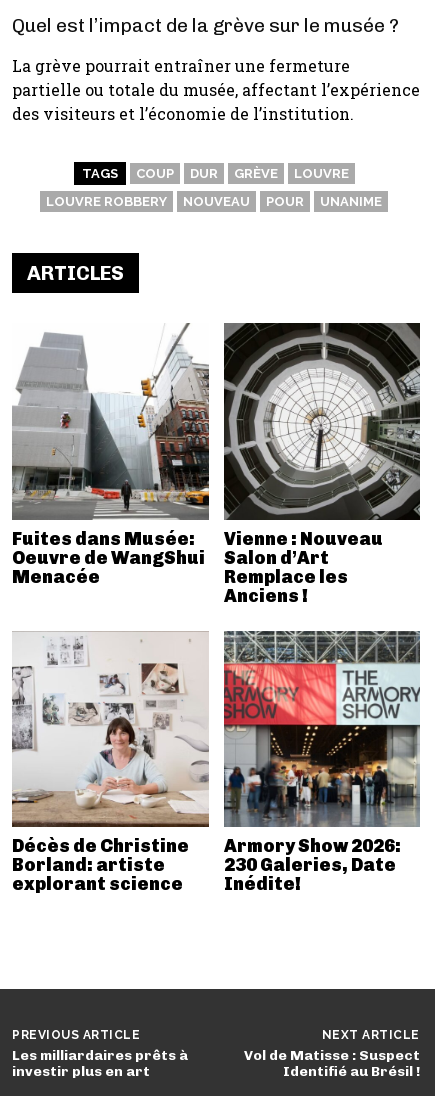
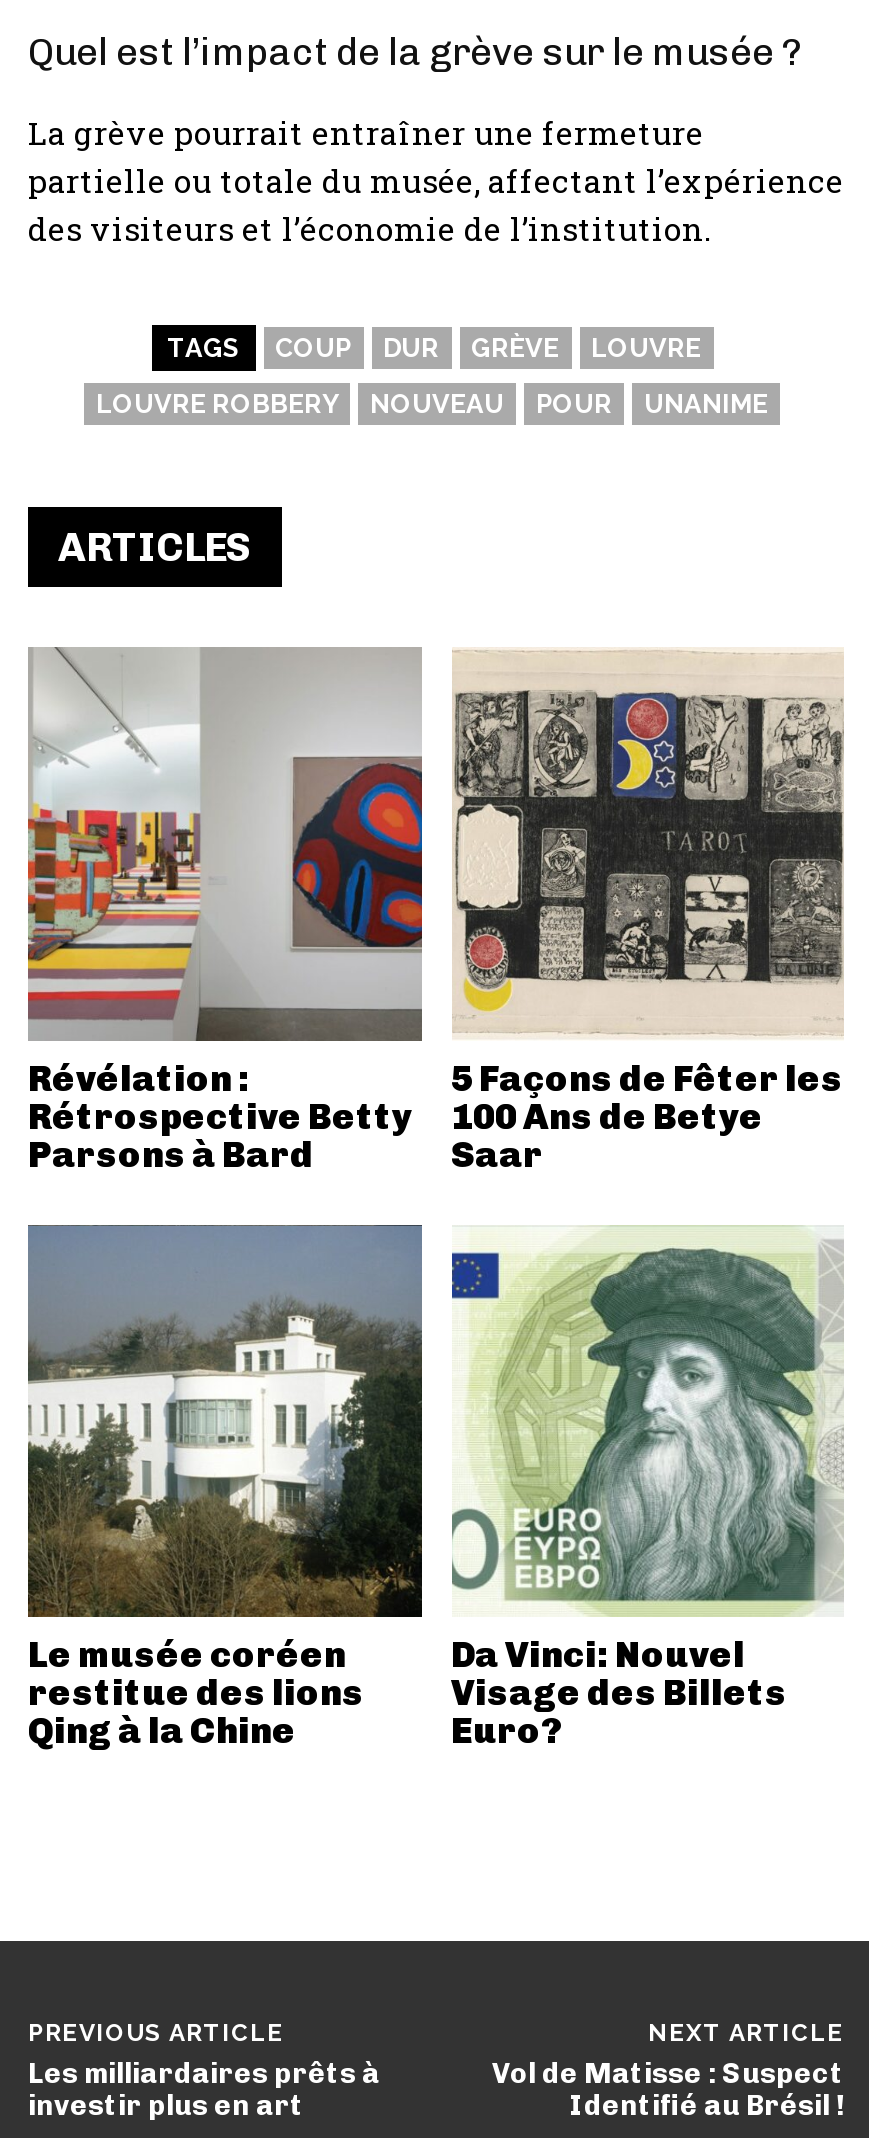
- [image]
- Fuites dans Musée:
- Oeuvre de WangShui
- Menacée
+ [image]
+ Révélation :
+ Rétrospective Betty
+ Parsons à Bard

- [image]
- Vienne : Nouveau
- Salon d’Art
- Remplace les
- Anciens !
+ [image]
+ 5 Façons de Fêter les
+ 100 Ans de Betye
+ Saar

- [image]
- Décès de Christine
- Borland: artiste
- explorant science
+ [image]
+ Le musée coréen
+ restitue des lions
+ Qing à la Chine

- [image]
- Armory Show 2026:
- 230 Galeries, Date
- Inédite!
+ [image]
+ Da Vinci: Nouvel
+ Visage des Billets
+ Euro?
